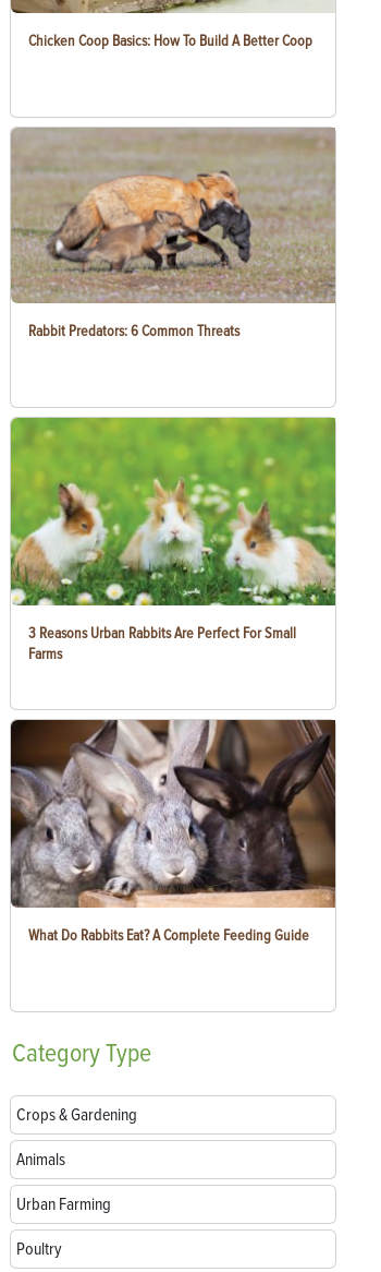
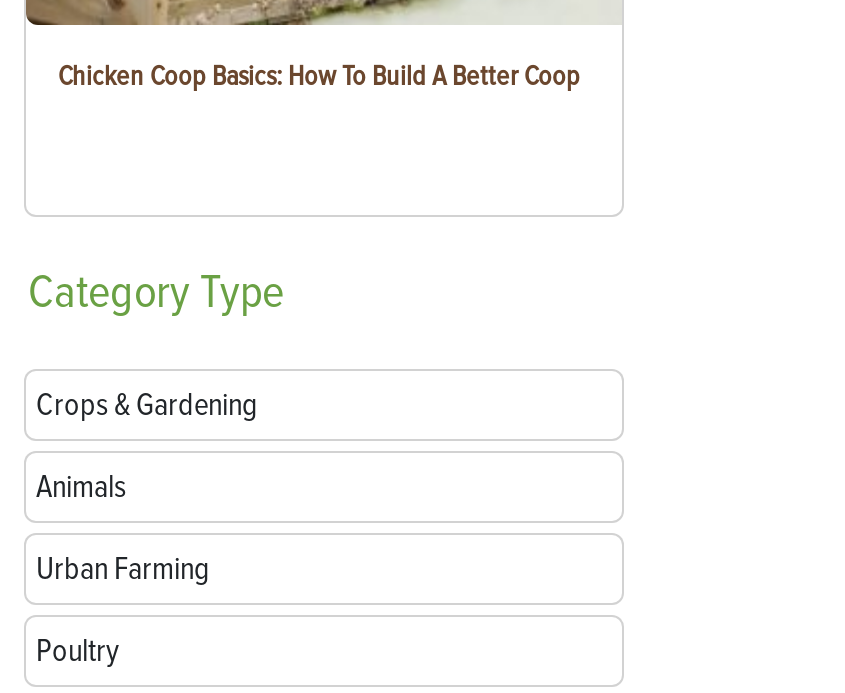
- [image]
- Rabbit Predators: 6 Common Threats

- [image]
- 3 Reasons Urban Rabbits Are Perfect For Small
- Farms

- [image]
- What Do Rabbits Eat? A Complete Feeding Guide
